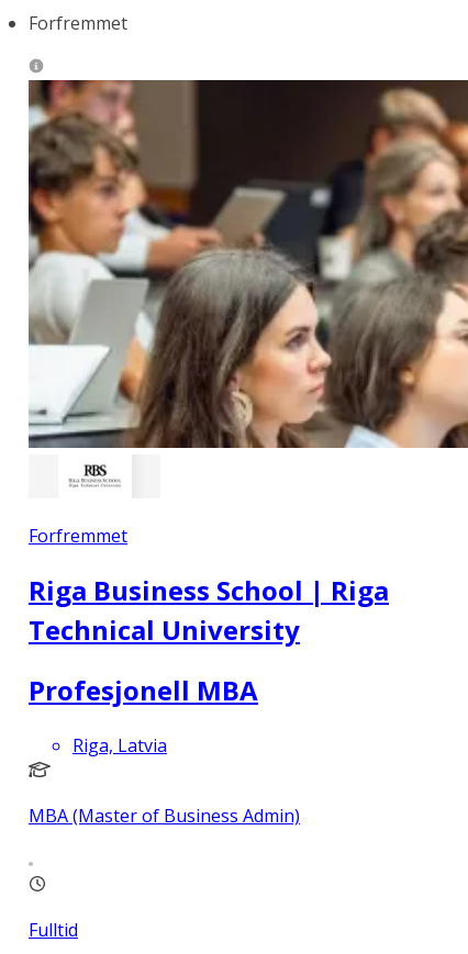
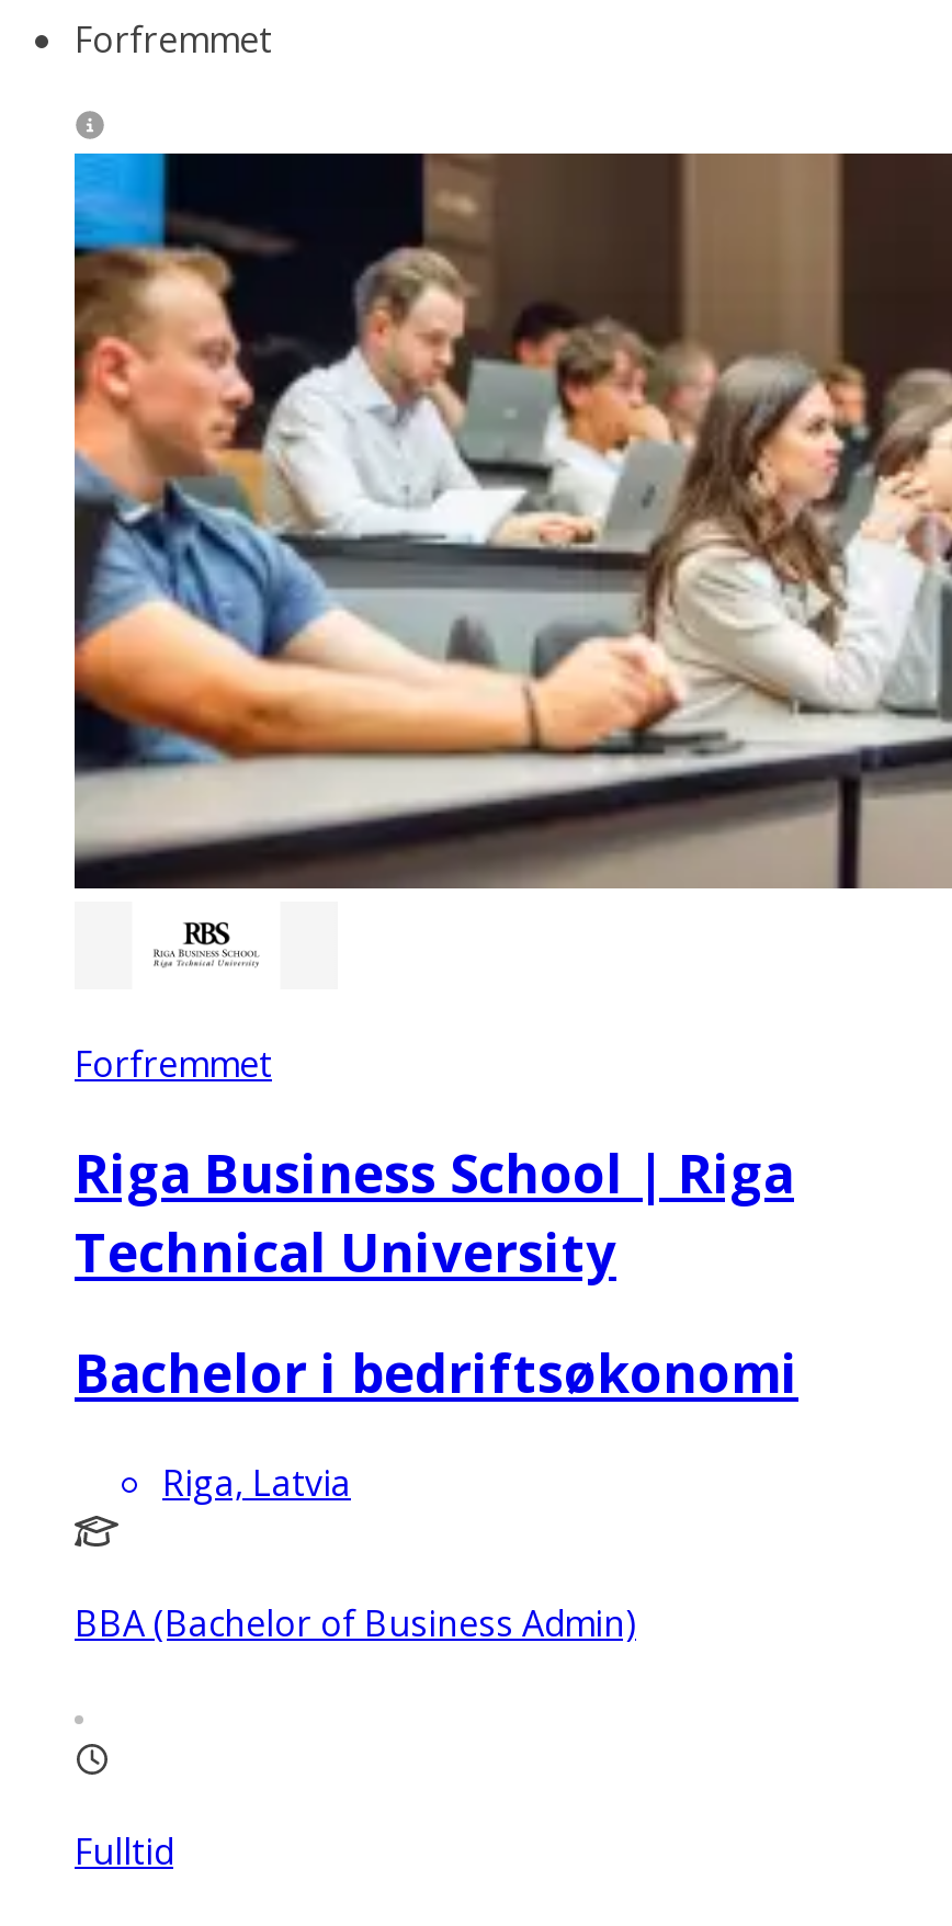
- [image]
+ [image]

- Profesjonell MBA
+ Bachelor i bedriftsøkonomi

- MBA (Master of Business Admin)
+ BBA (Bachelor of Business Admin)
